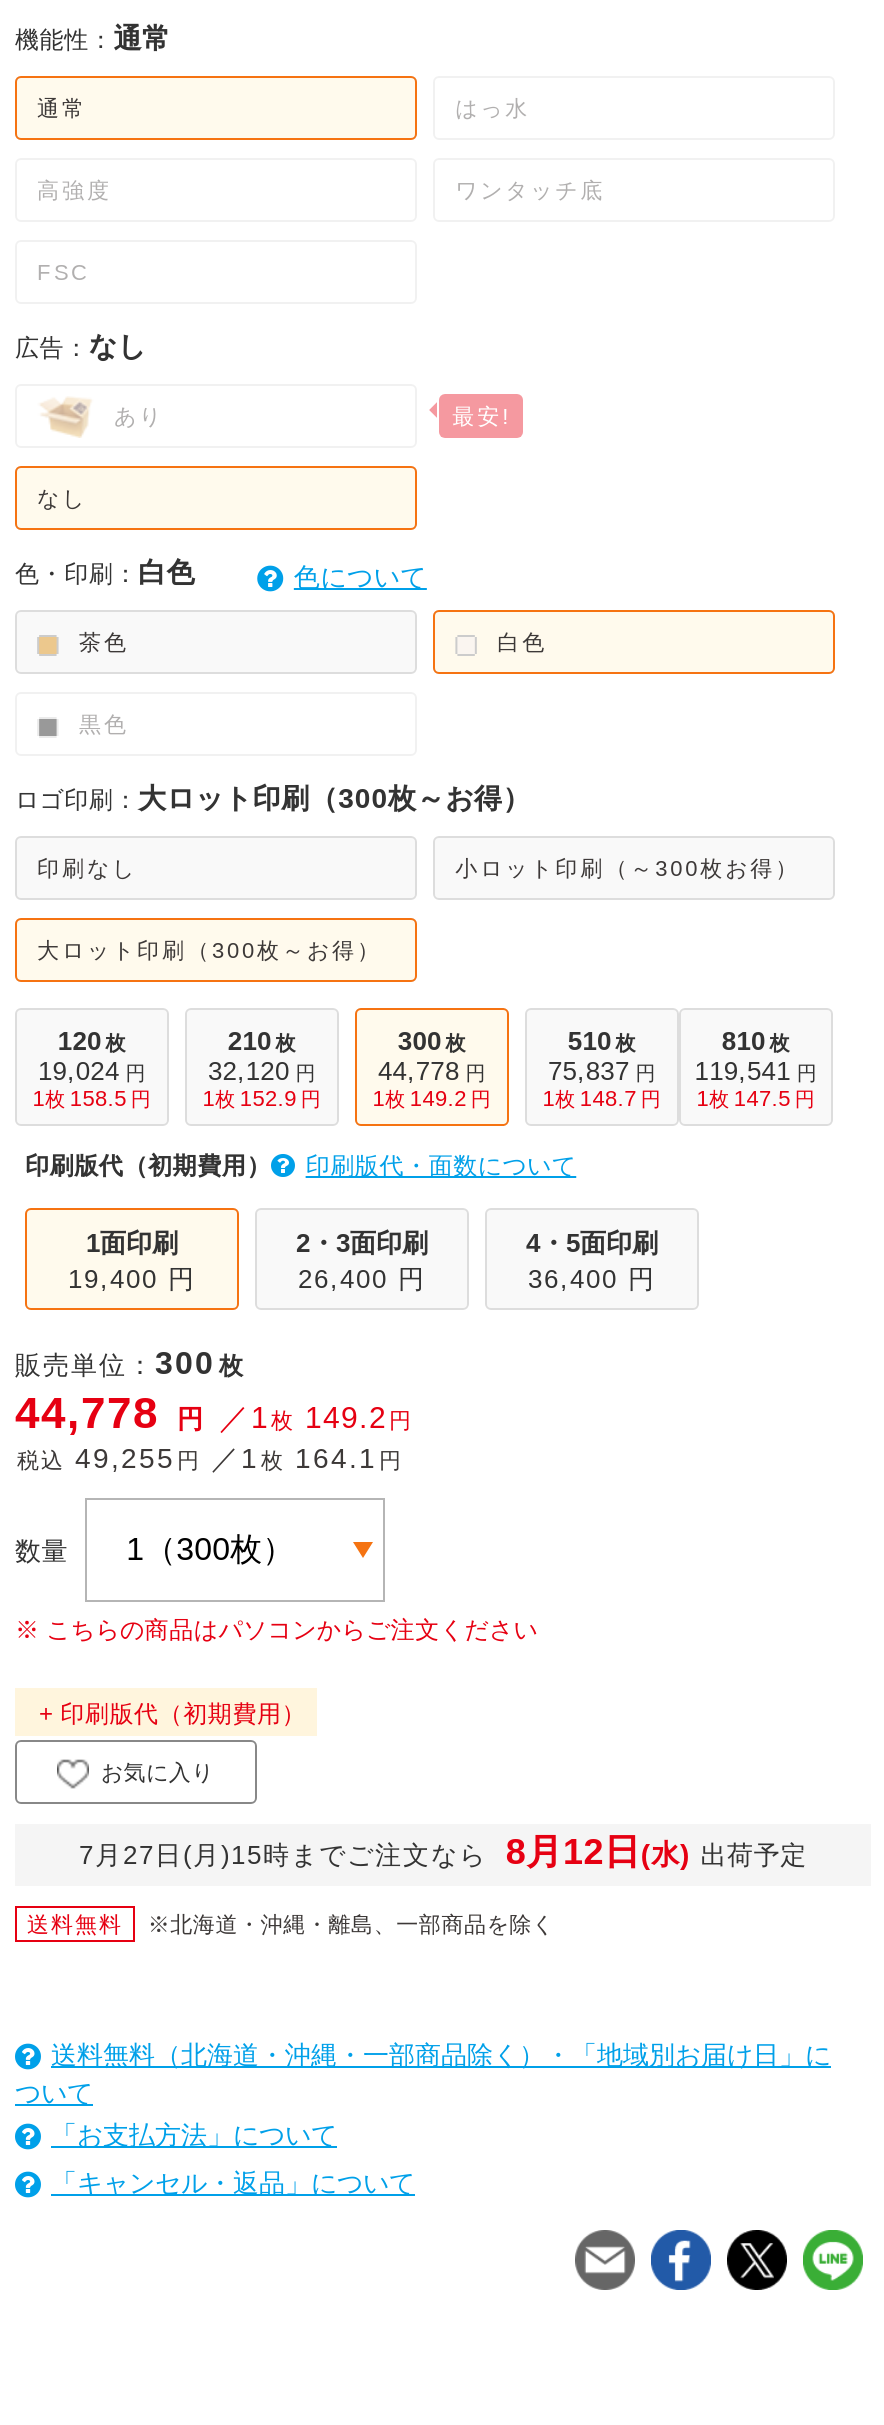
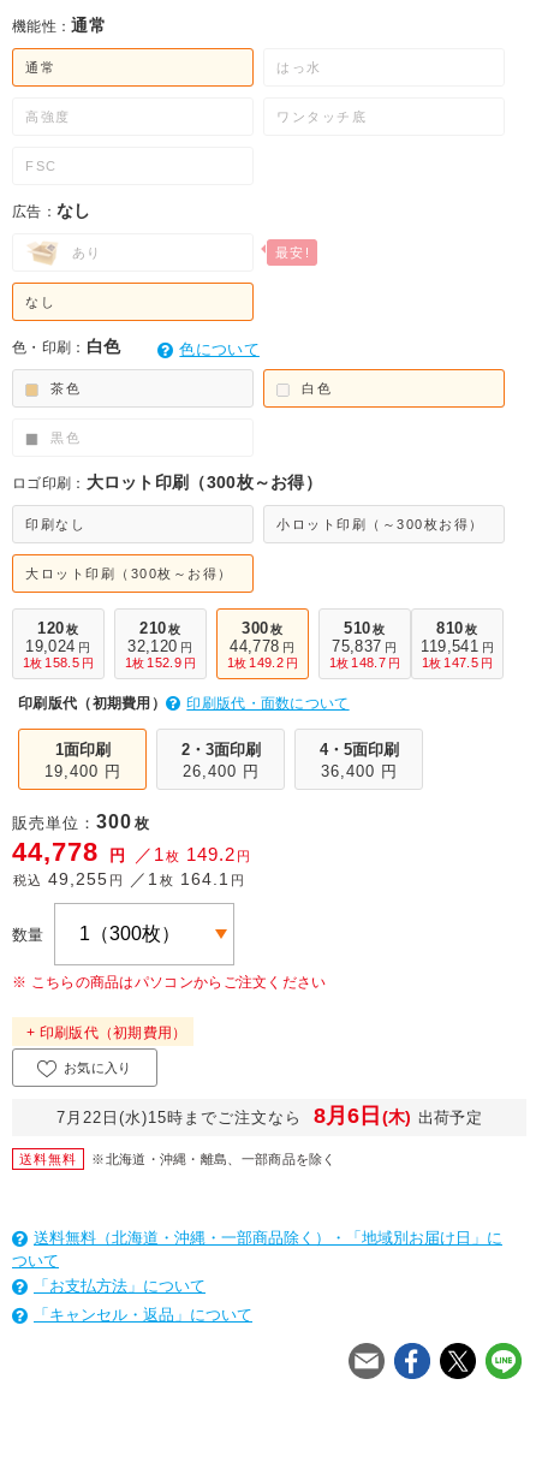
- 7月27日(月)15時までご注文なら
+ 7月22日(水)15時までご注文なら

- 8月12日(水) 出荷予定
+ 8月6日(木) 出荷予定
